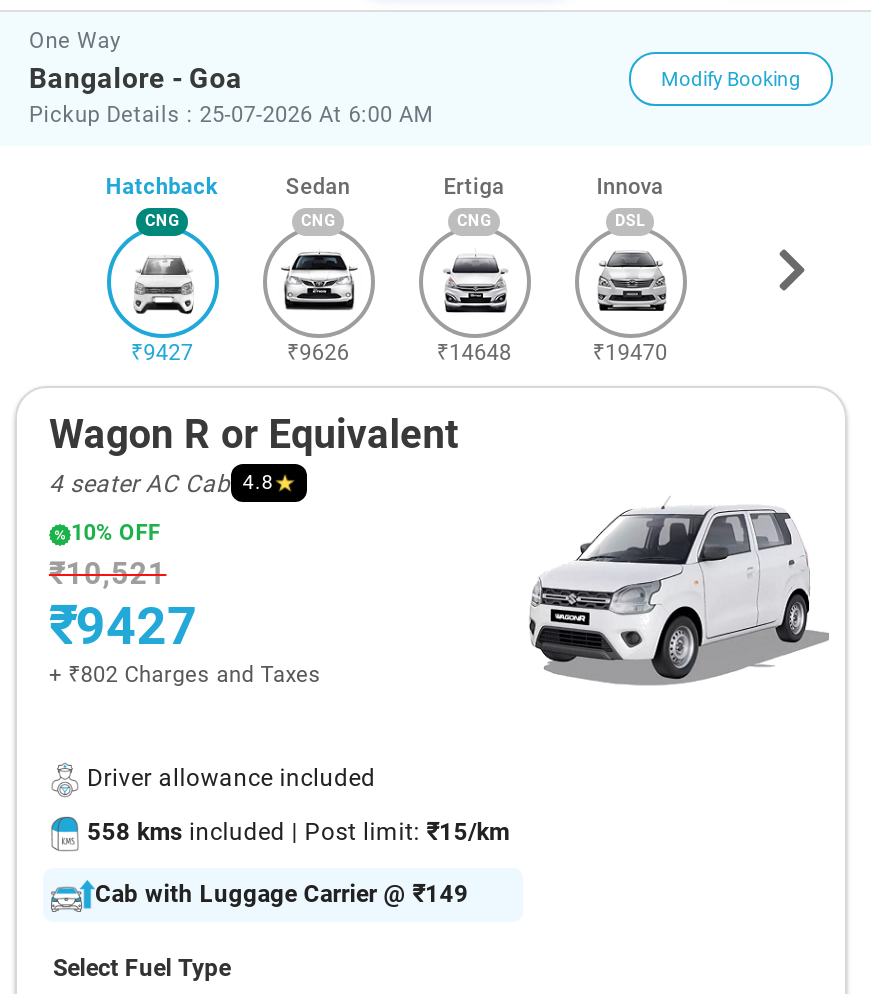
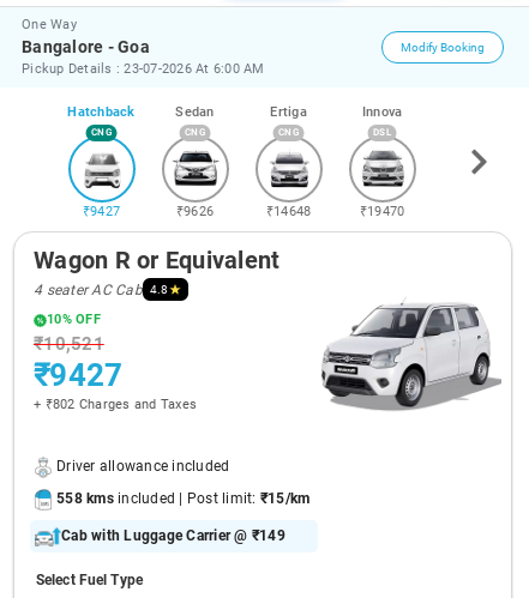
- Pickup Details : 25-07-2026 At 6:00 AM
+ Pickup Details : 23-07-2026 At 6:00 AM
